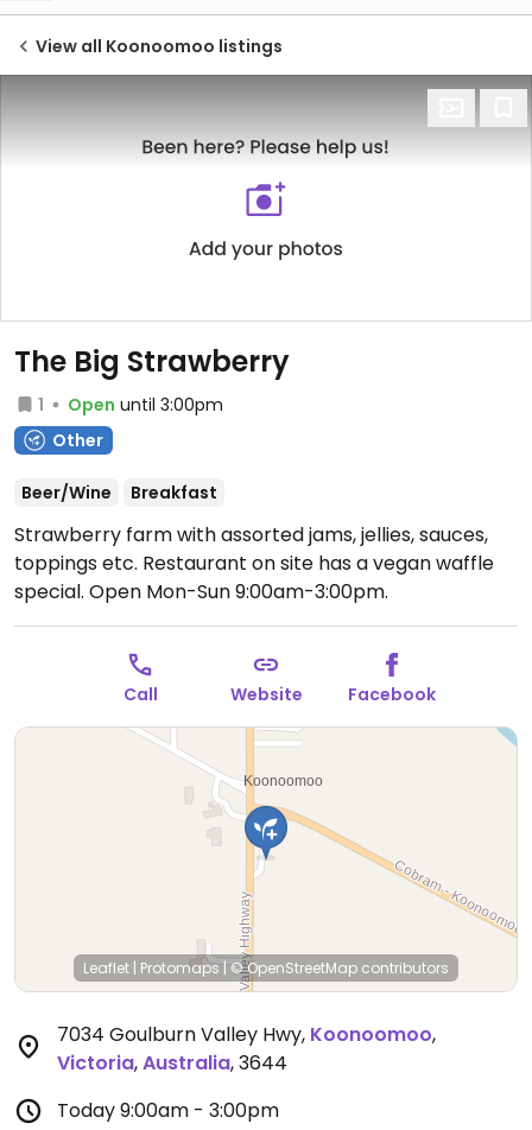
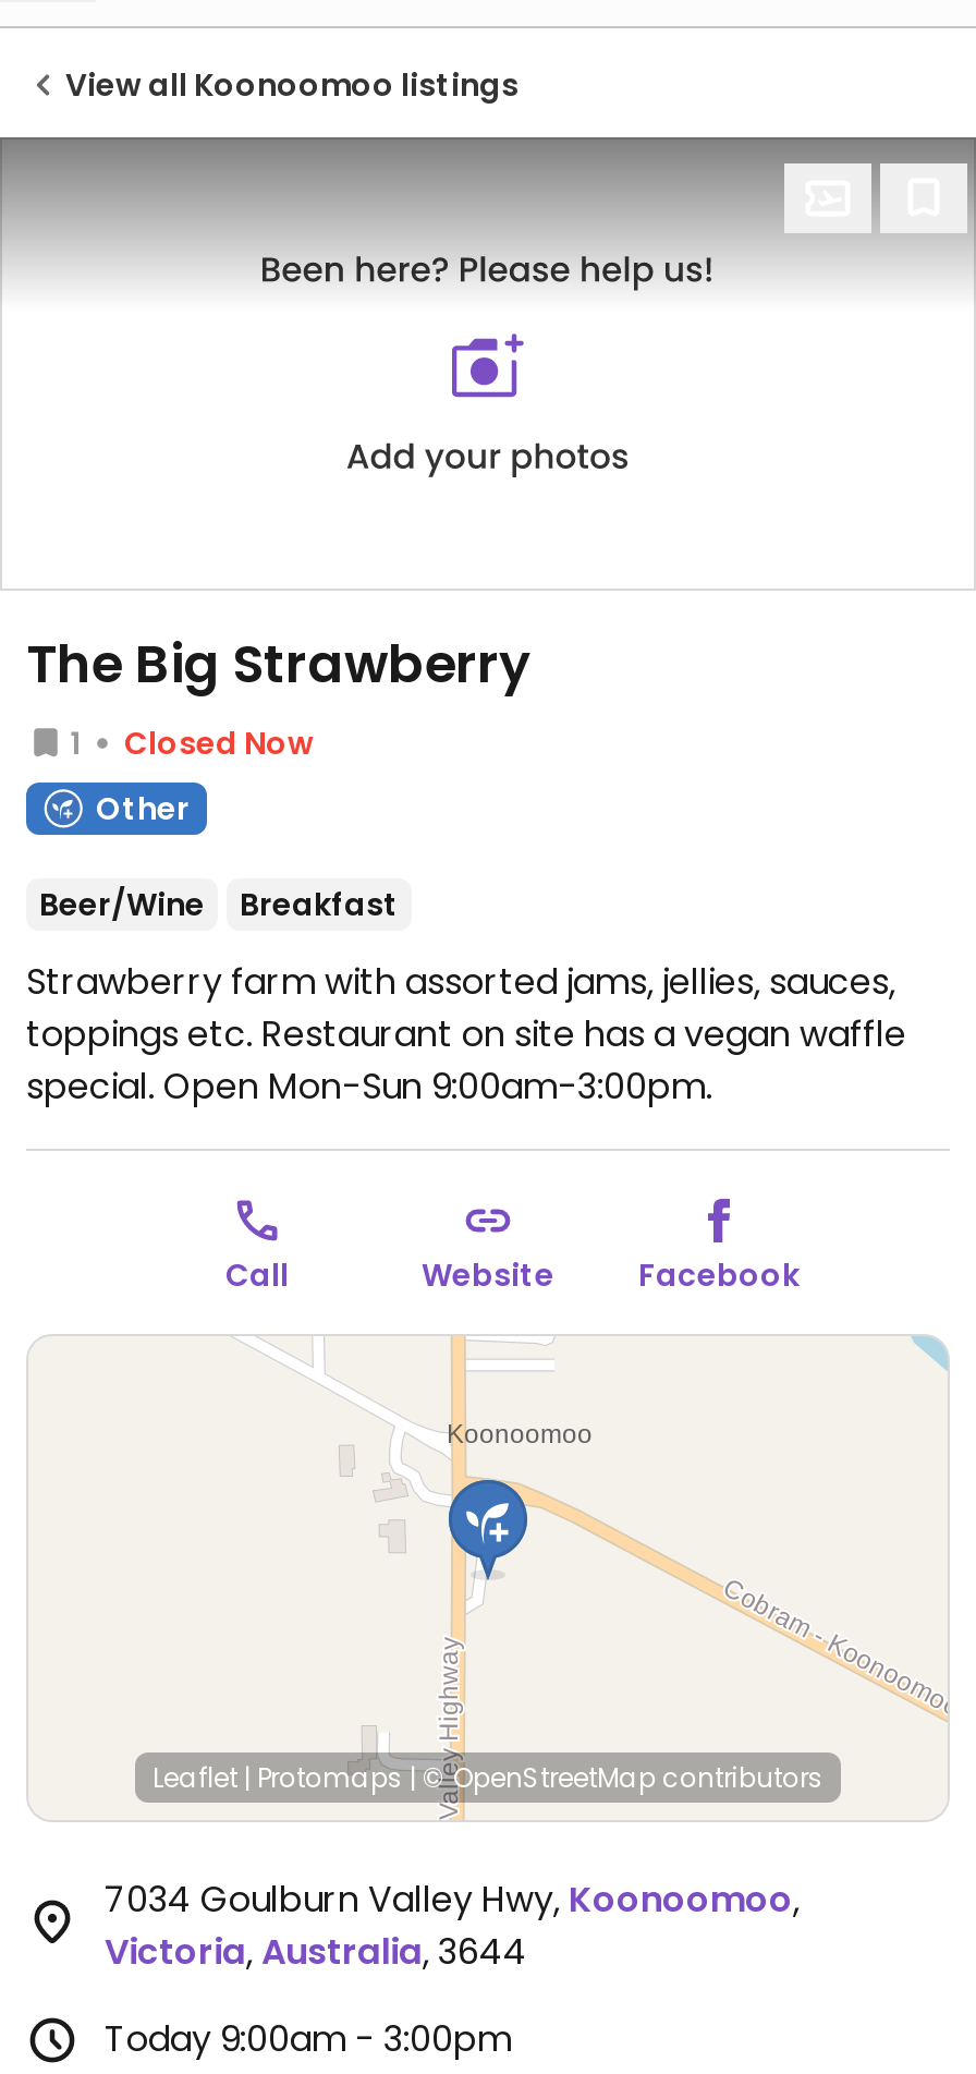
- Open until 3:00pm
+ Closed Now
